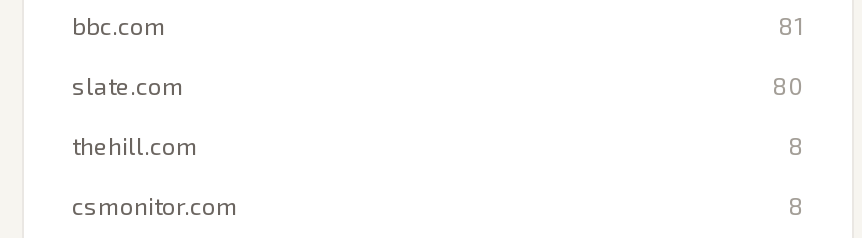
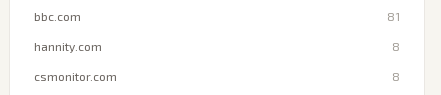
- slate.com
- 80
- thehill.com
+ hannity.com
